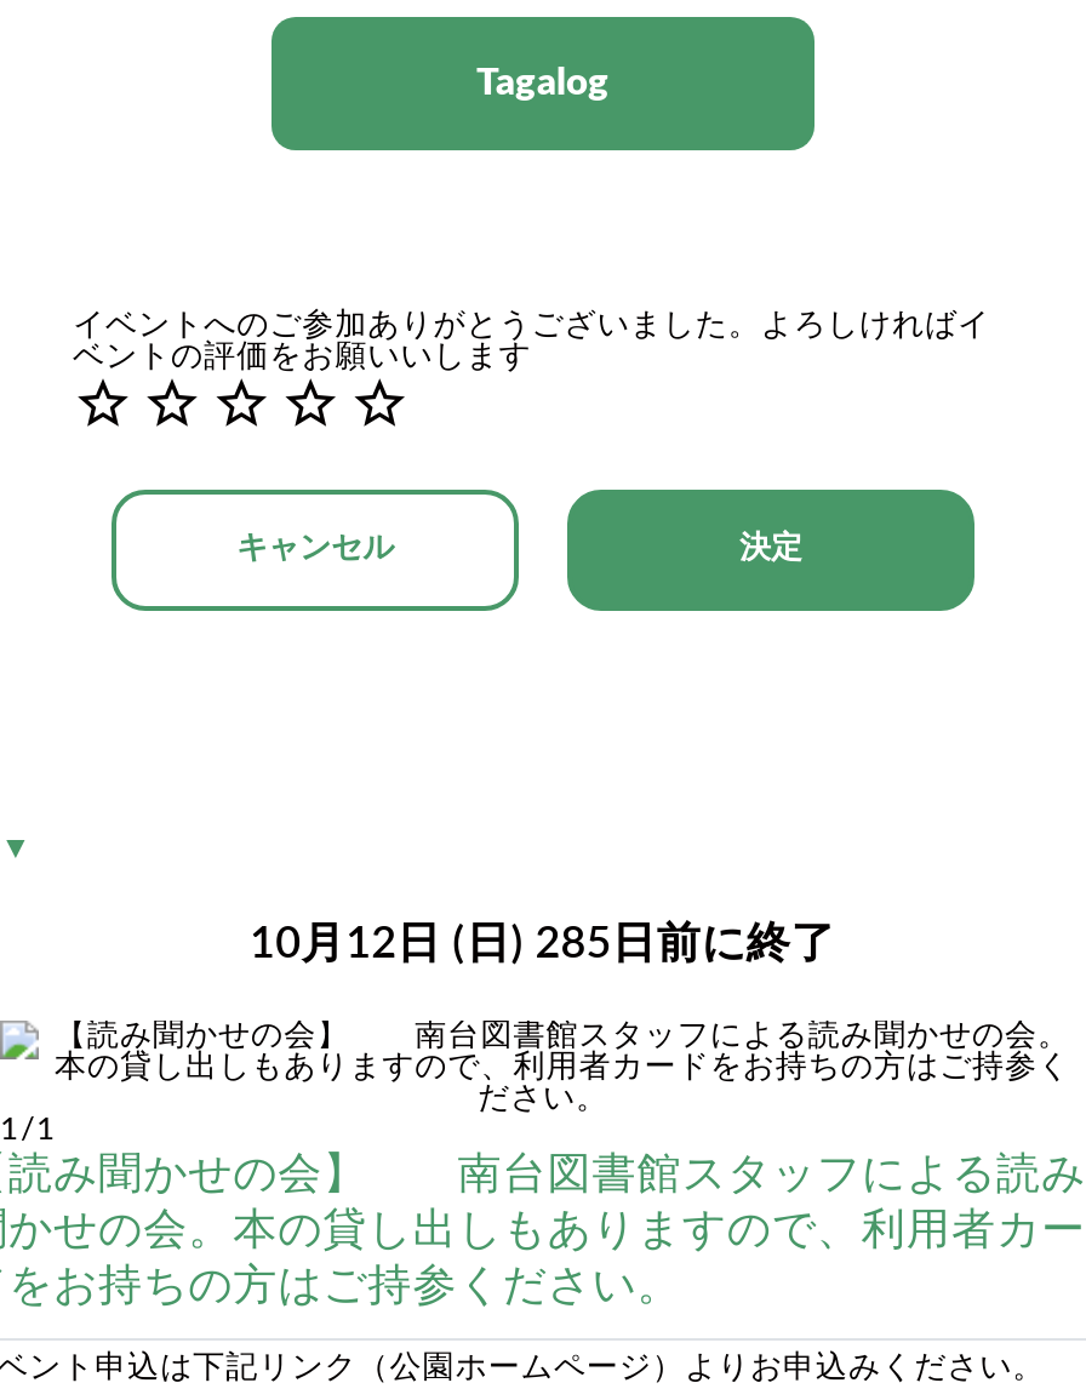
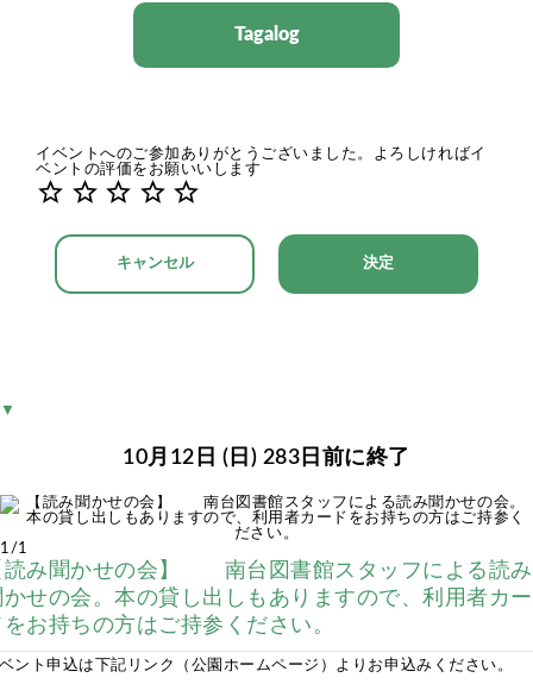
- 10月12日 (日) 285日前に終了
+ 10月12日 (日) 283日前に終了
